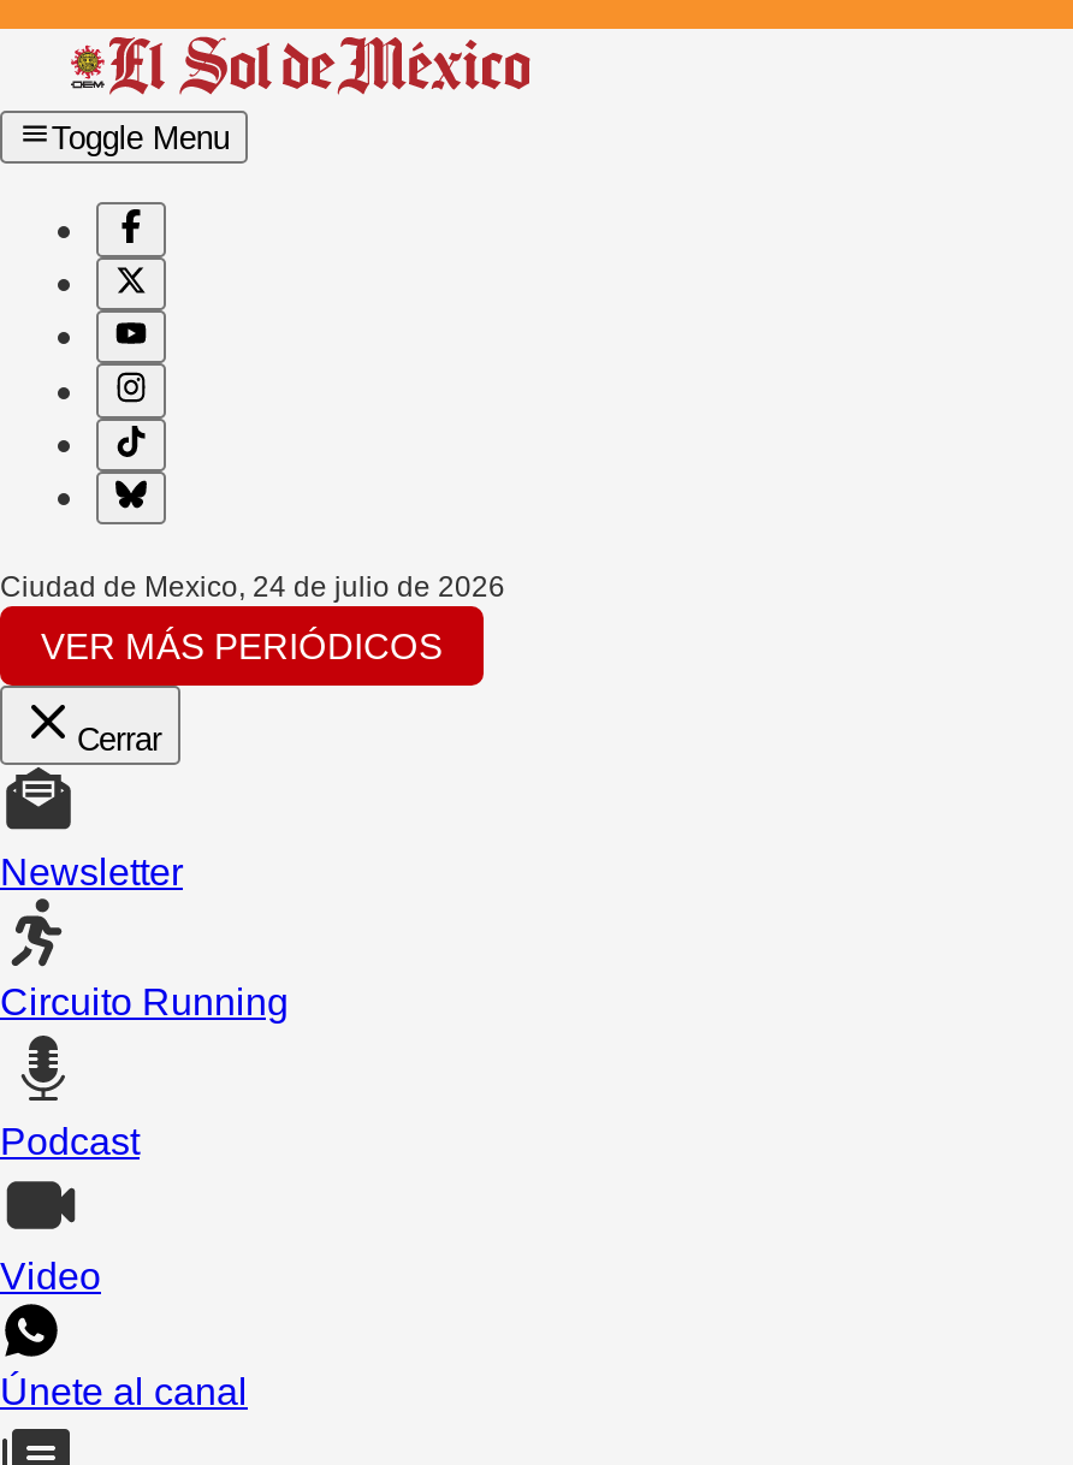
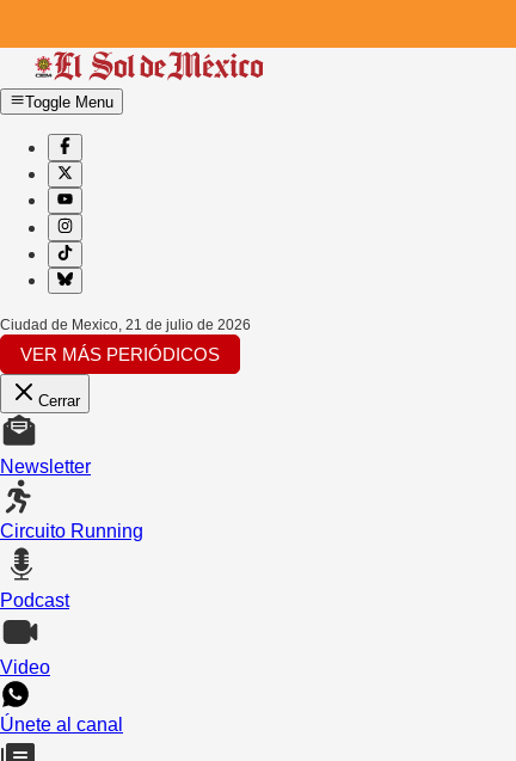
- Ciudad de Mexico, 24 de julio de 2026
+ Ciudad de Mexico, 21 de julio de 2026
